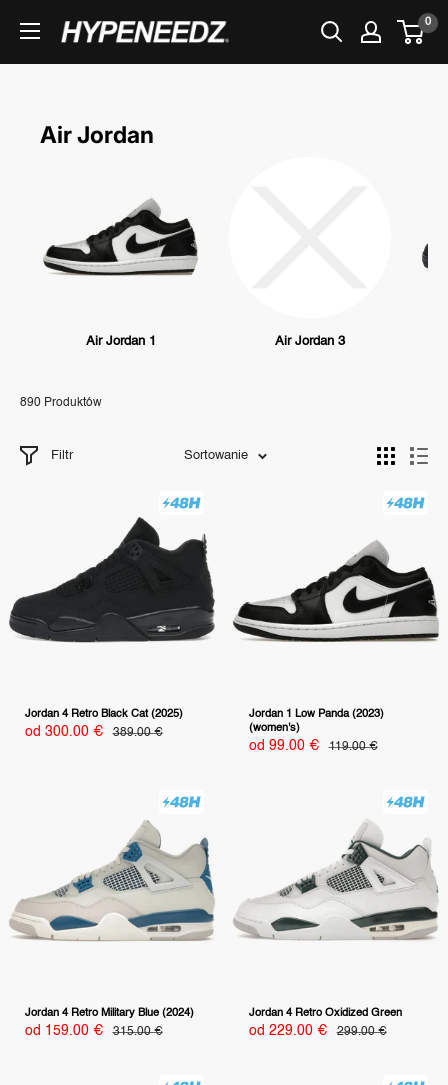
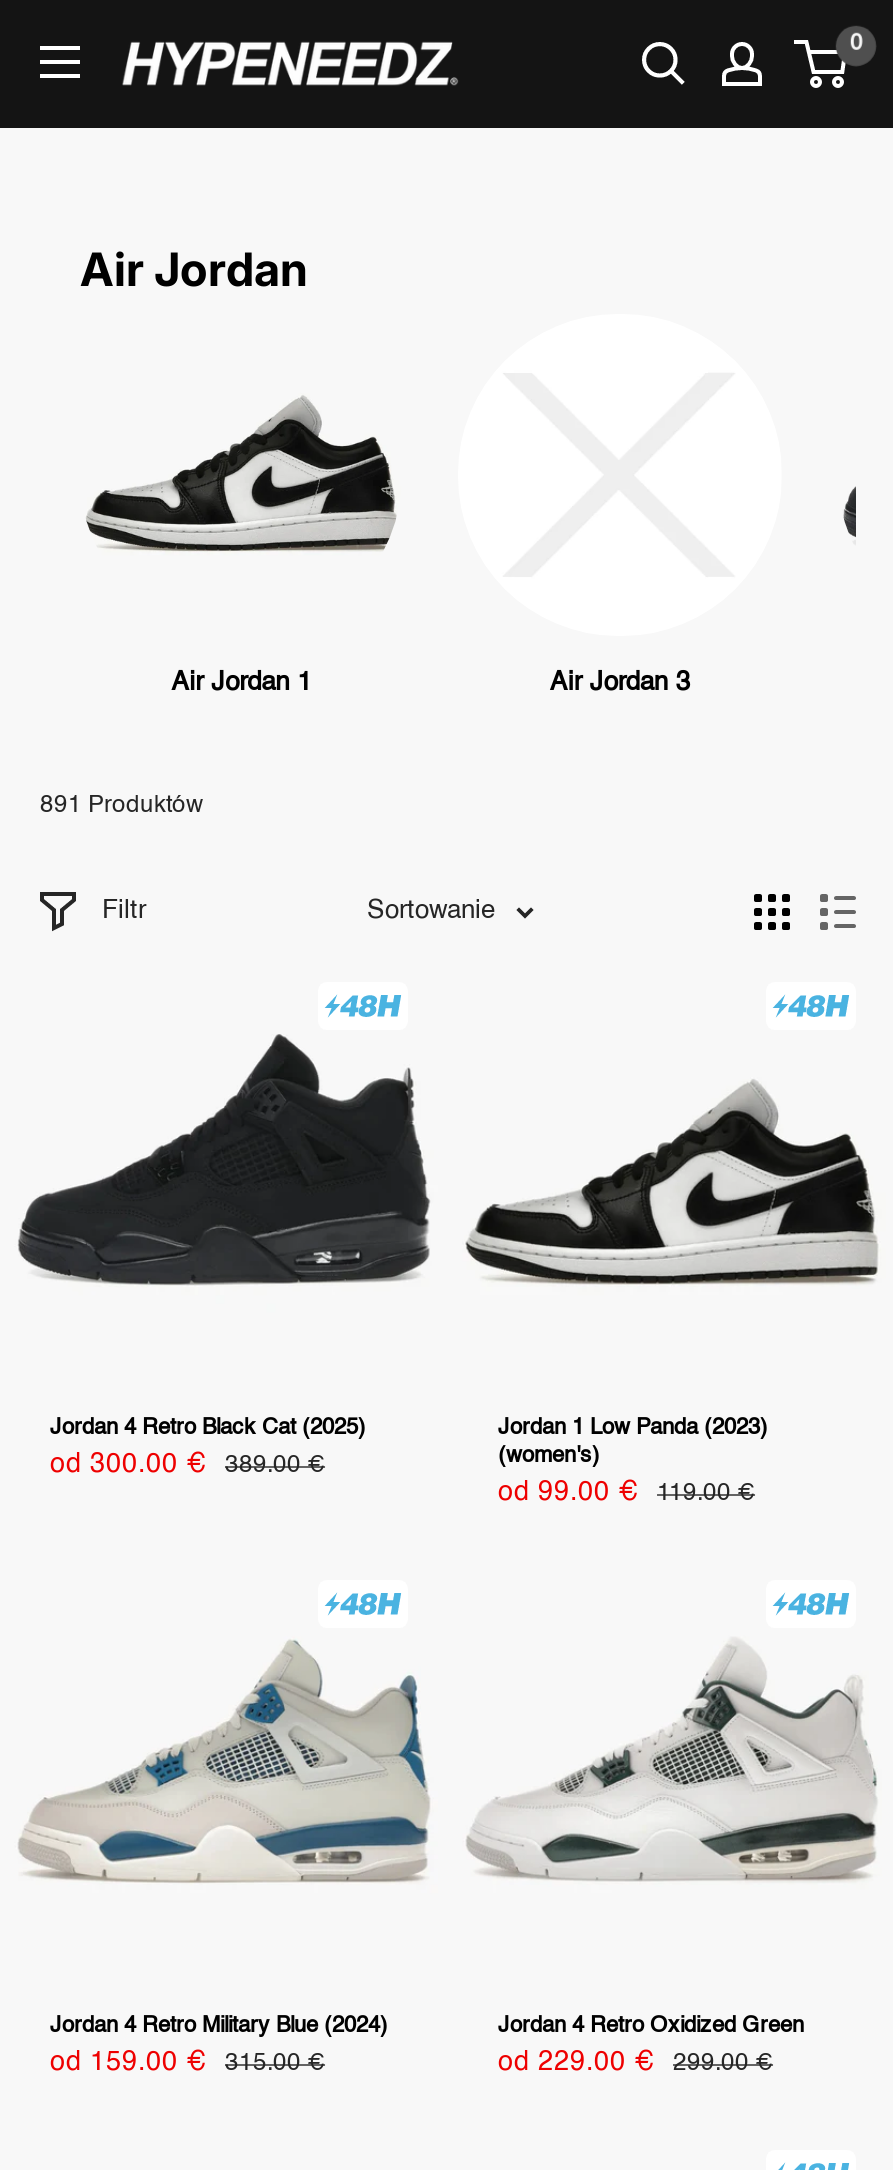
- 890 Produktów
+ 891 Produktów
